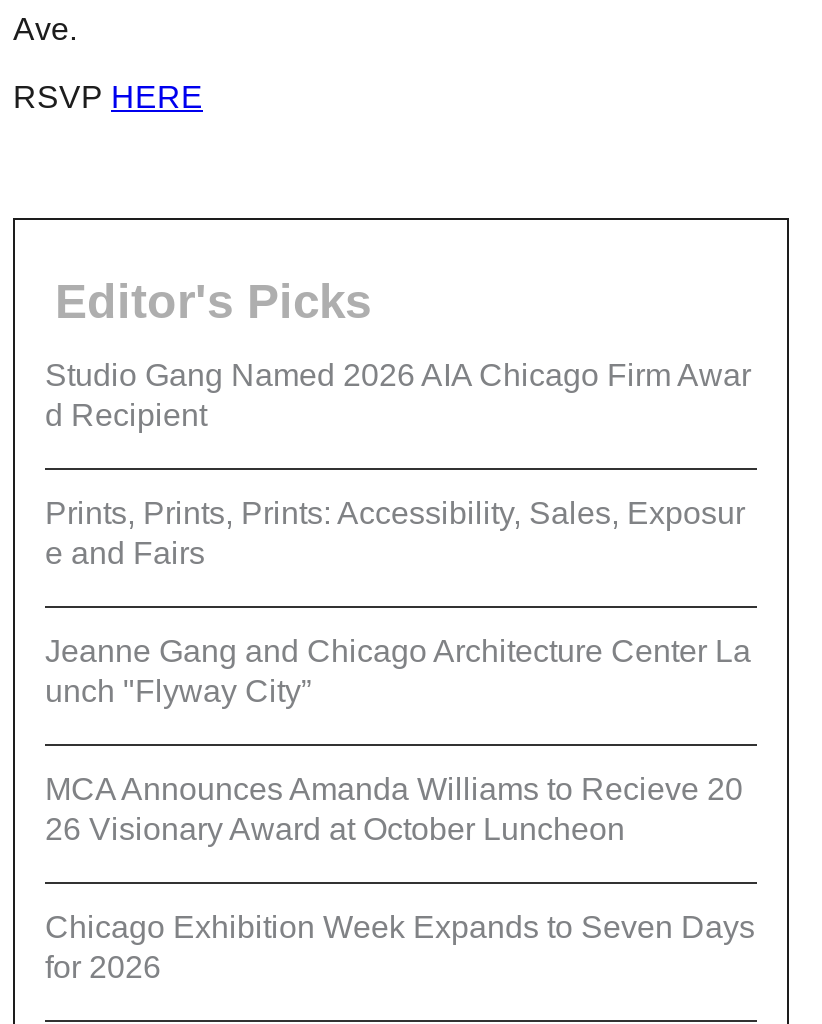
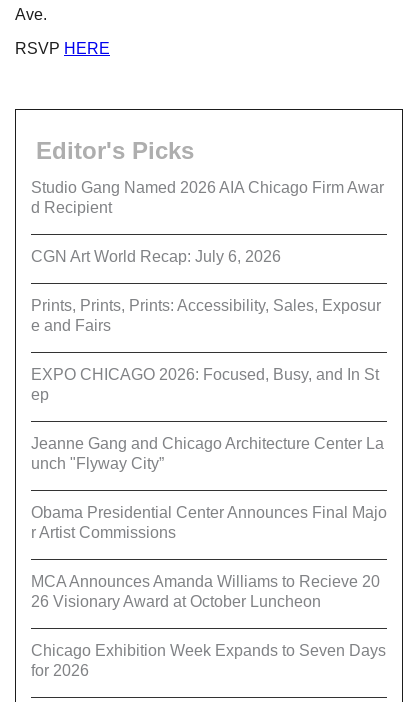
+ CGN Art World Recap: July 6, 2026

+ EXPO CHICAGO 2026: Focused, Busy, and In St
+ ep

+ Obama Presidential Center Announces Final Majo
+ r Artist Commissions
